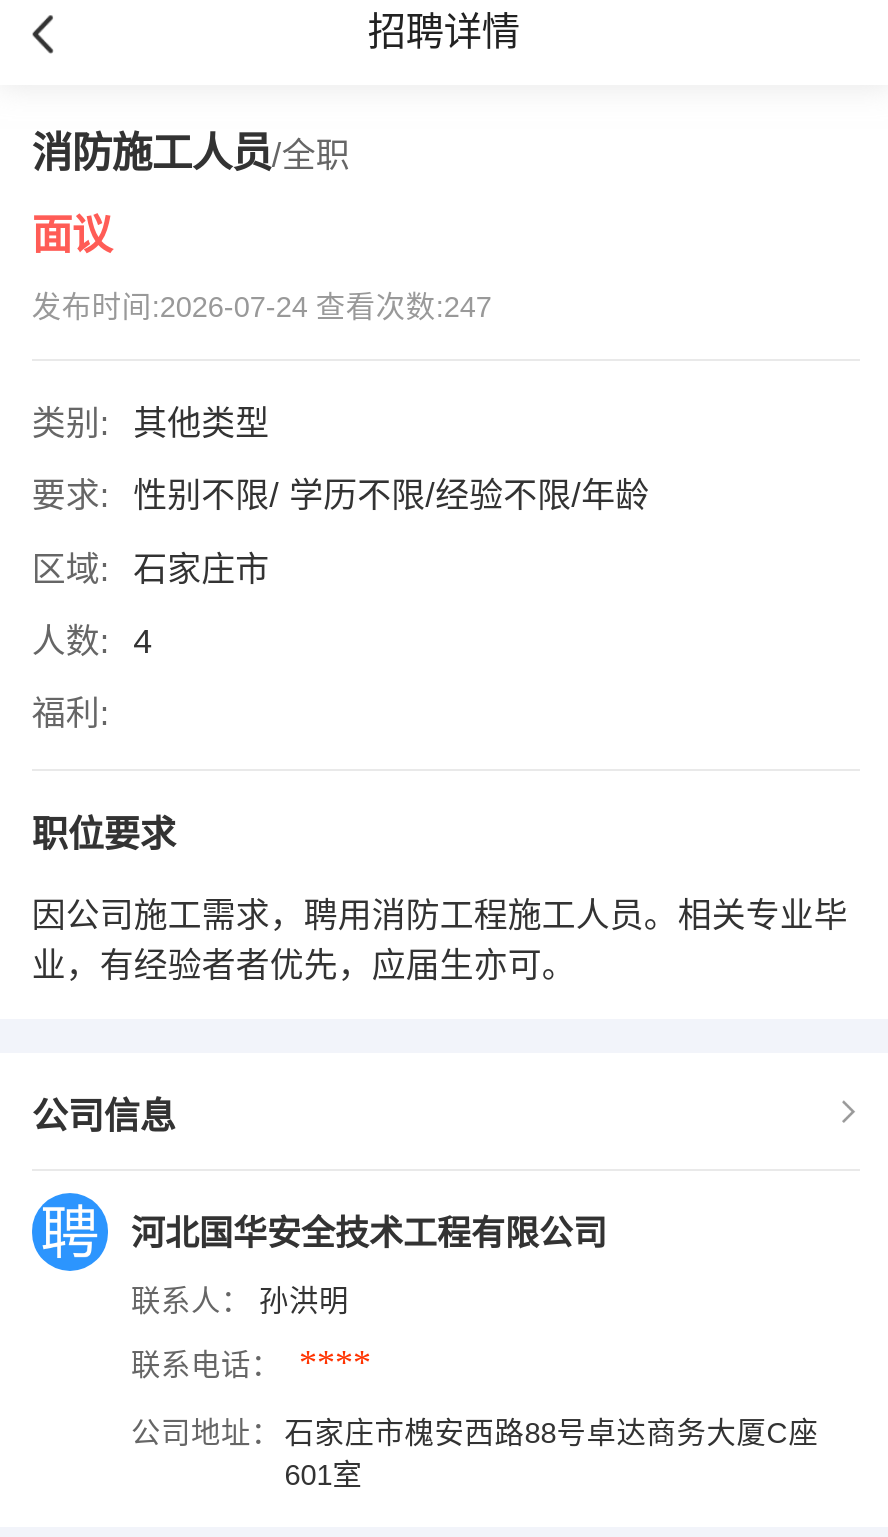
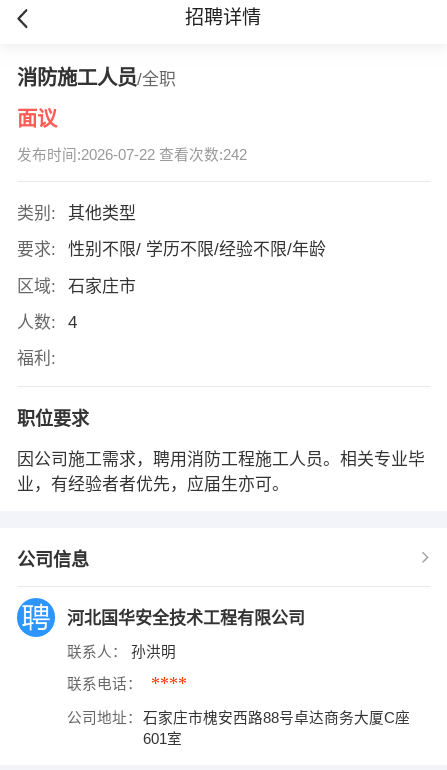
- 发布时间:2026-07-24 查看次数:247
+ 发布时间:2026-07-22 查看次数:242
